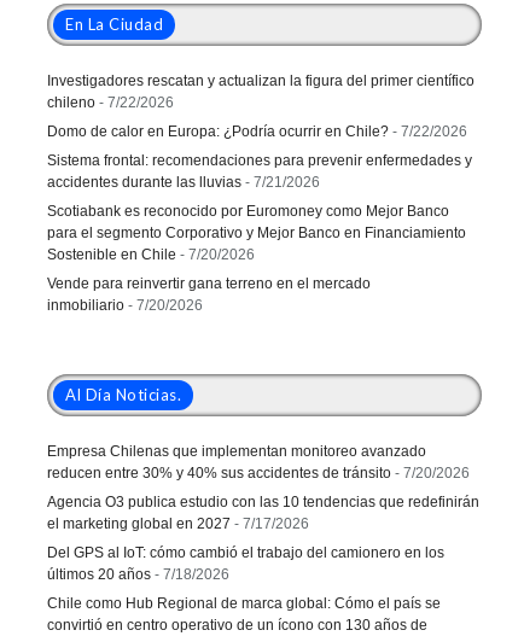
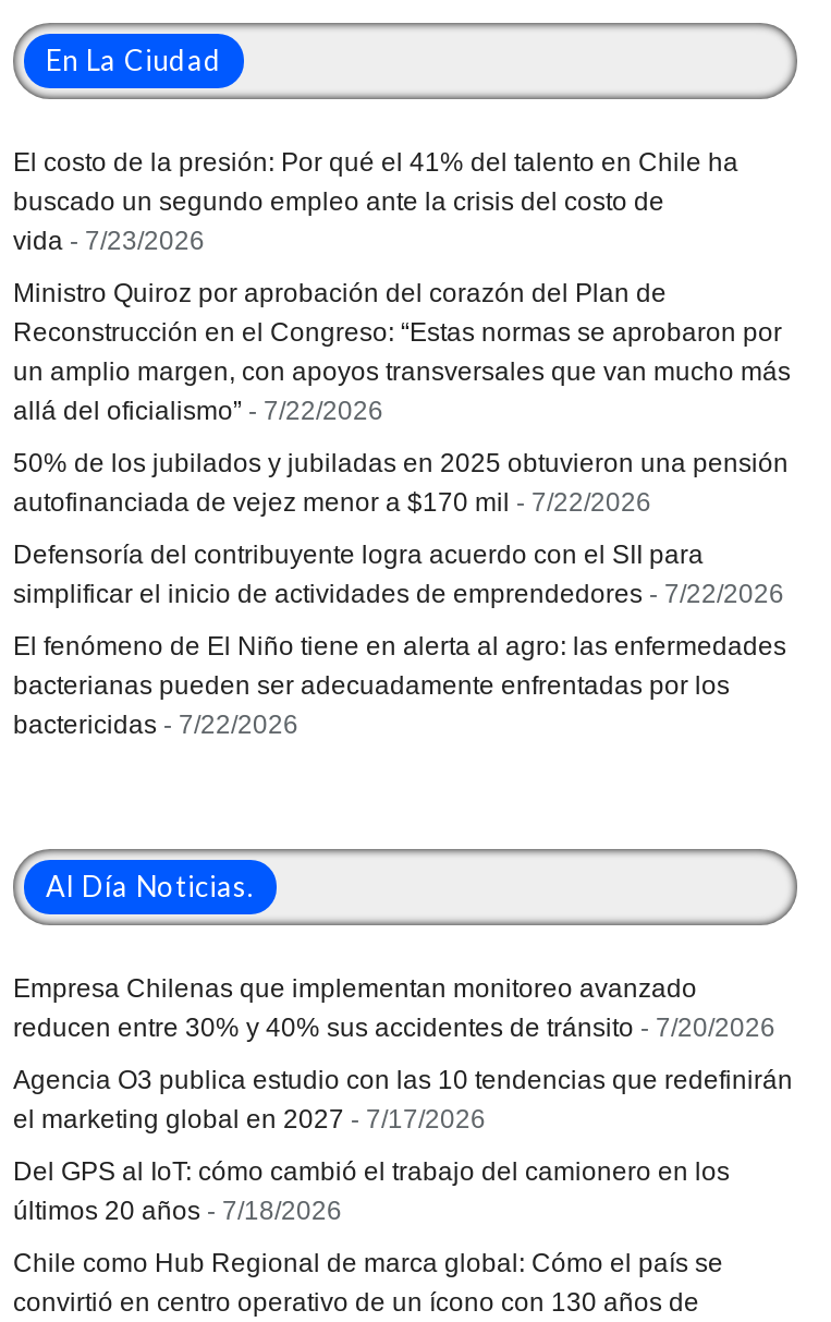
- Investigadores rescatan y actualizan la figura del primer científico
- chileno - 7/22/2026
+ El costo de la presión: Por qué el 41% del talento en Chile ha
+ buscado un segundo empleo ante la crisis del costo de
+ vida - 7/23/2026

- Domo de calor en Europa: ¿Podría ocurrir en Chile? - 7/22/2026
+ Ministro Quiroz por aprobación del corazón del Plan de
+ Reconstrucción en el Congreso: “Estas normas se aprobaron por
+ un amplio margen, con apoyos transversales que van mucho más
+ allá del oficialismo” - 7/22/2026

- Sistema frontal: recomendaciones para prevenir enfermedades y
- accidentes durante las lluvias - 7/21/2026
+ 50% de los jubilados y jubiladas en 2025 obtuvieron una pensión
+ autofinanciada de vejez menor a $170 mil - 7/22/2026

- Scotiabank es reconocido por Euromoney como Mejor Banco
- para el segmento Corporativo y Mejor Banco en Financiamiento
- Sostenible en Chile - 7/20/2026
+ Defensoría del contribuyente logra acuerdo con el SII para
+ simplificar el inicio de actividades de emprendedores - 7/22/2026

- Vende para reinvertir gana terreno en el mercado
- inmobiliario - 7/20/2026
+ El fenómeno de El Niño tiene en alerta al agro: las enfermedades
+ bacterianas pueden ser adecuadamente enfrentadas por los
+ bactericidas - 7/22/2026
